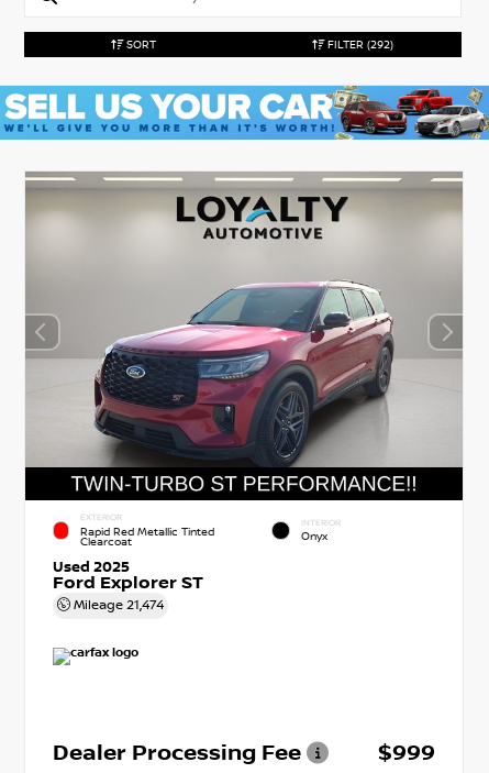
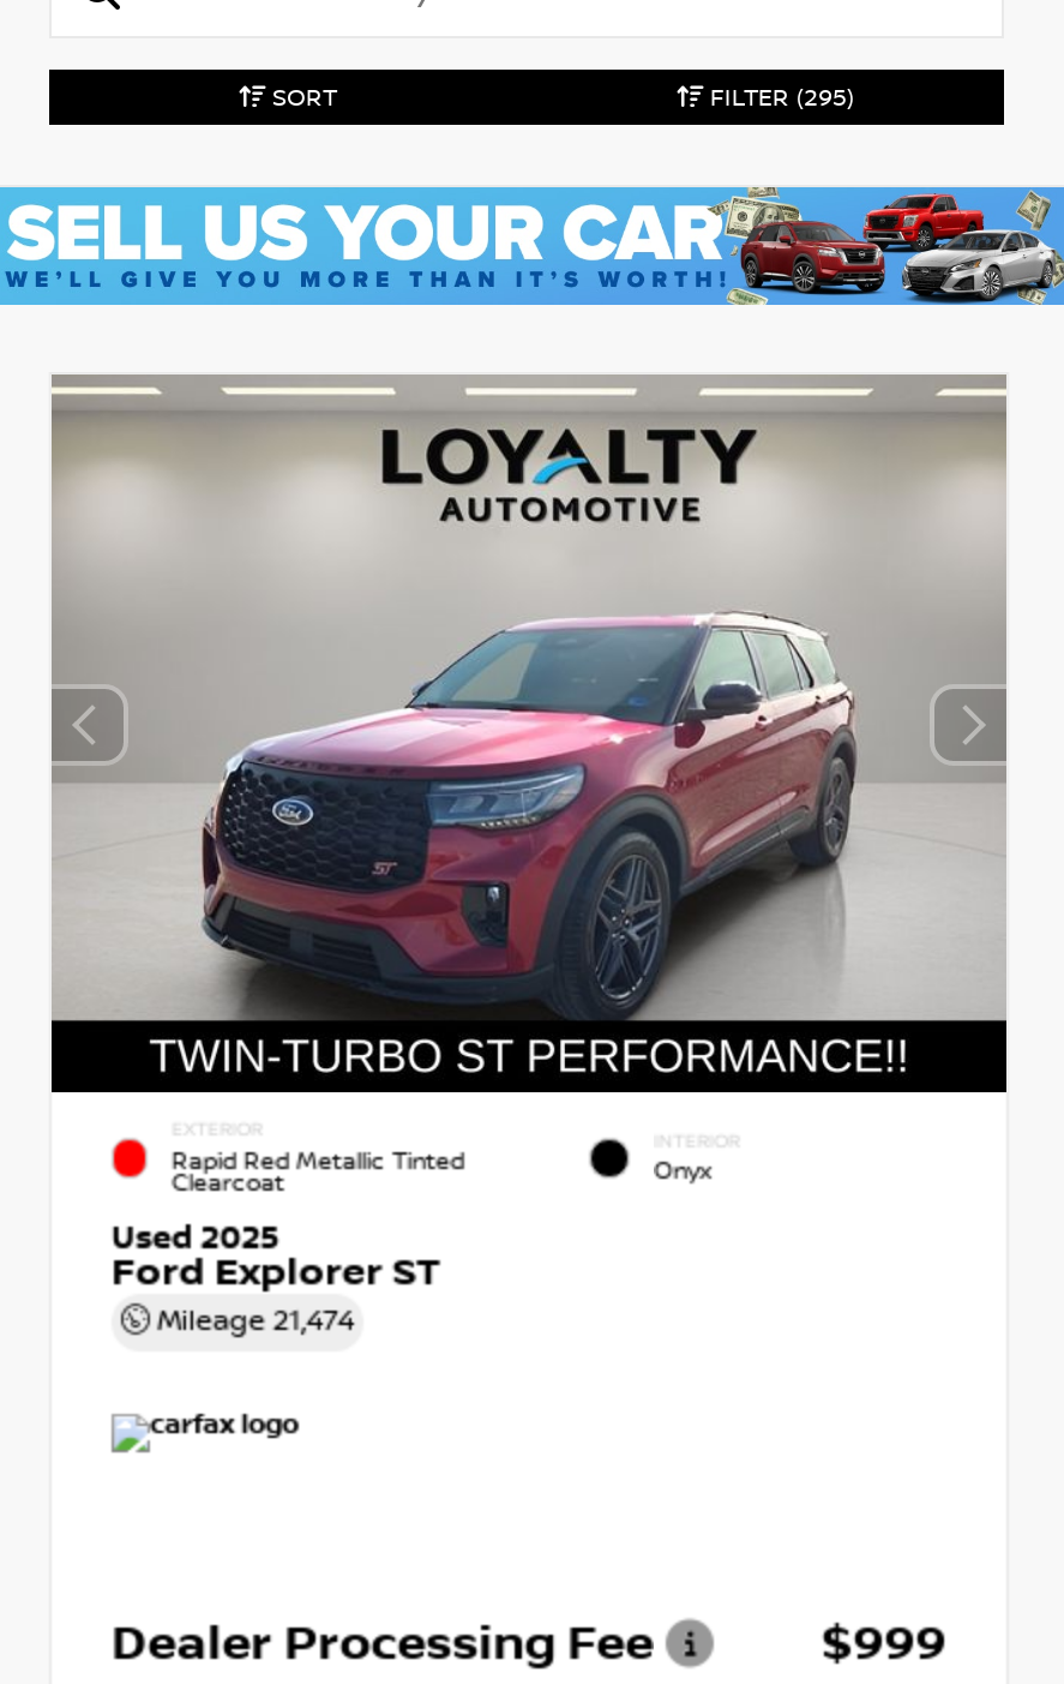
- FILTER (292)
+ FILTER (295)
